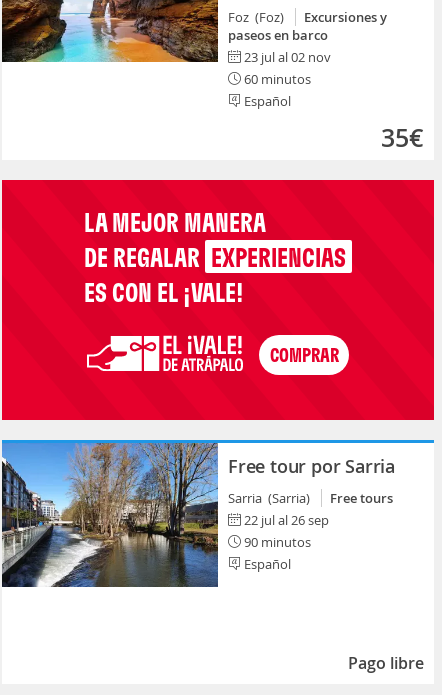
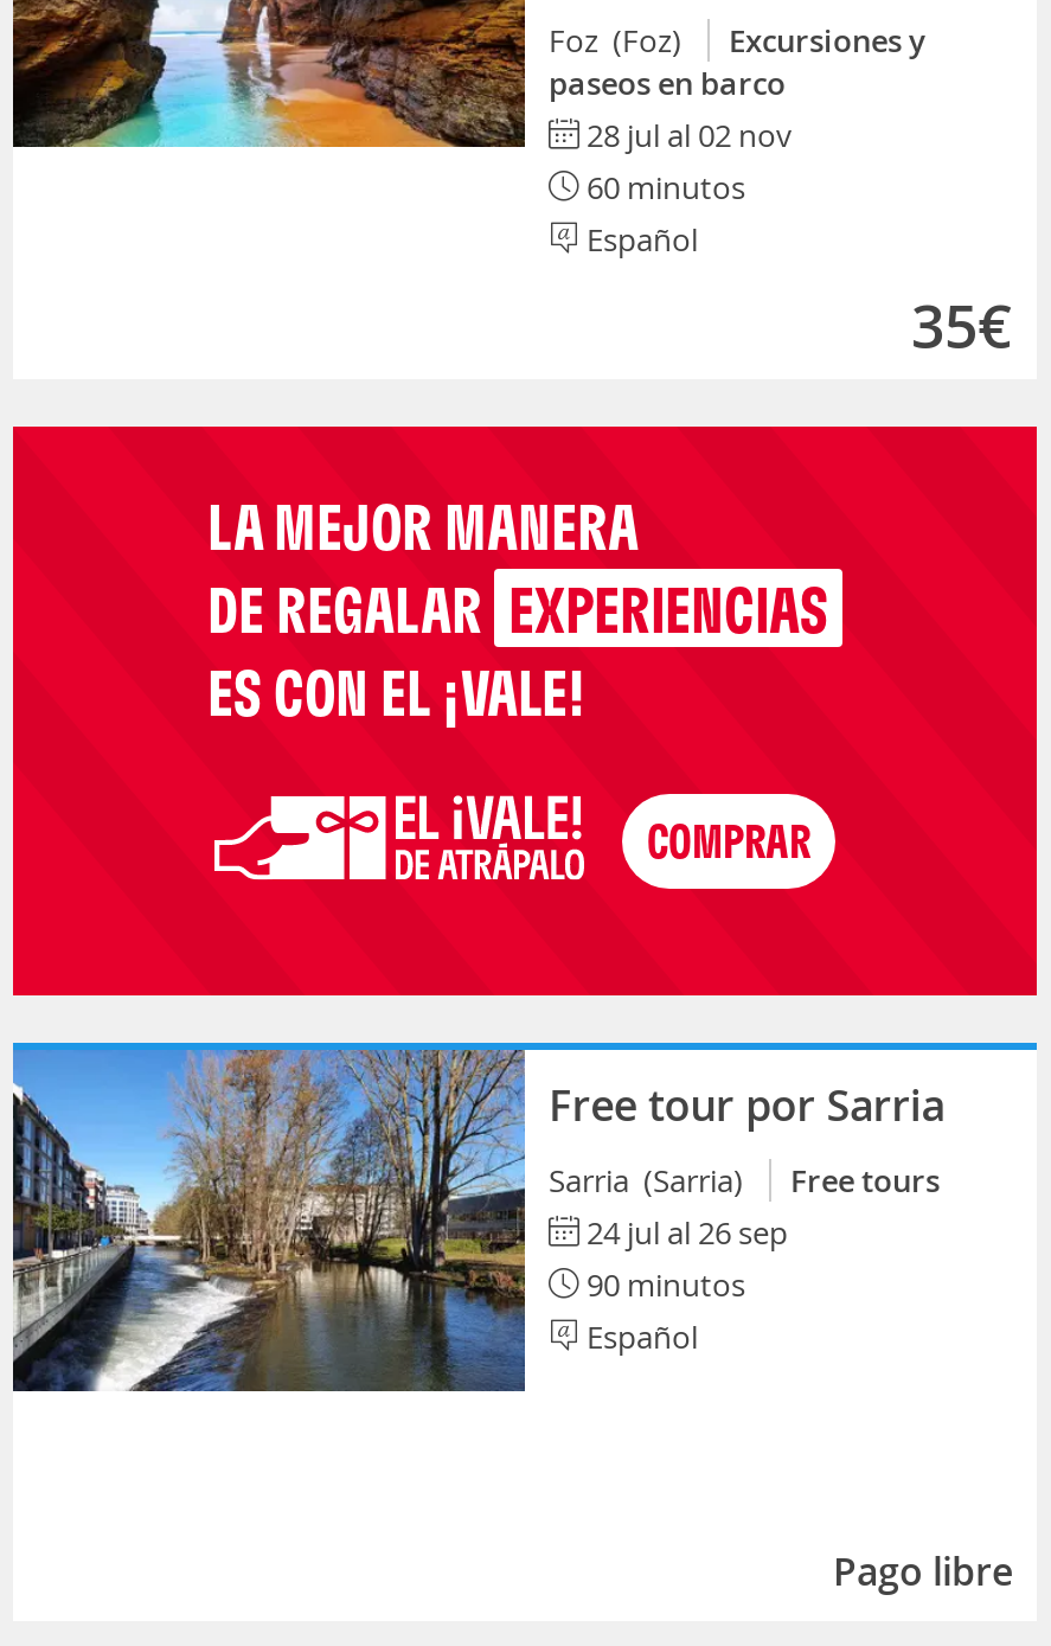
- 23 jul al 02 nov
+ 28 jul al 02 nov

- 22 jul al 26 sep
+ 24 jul al 26 sep
